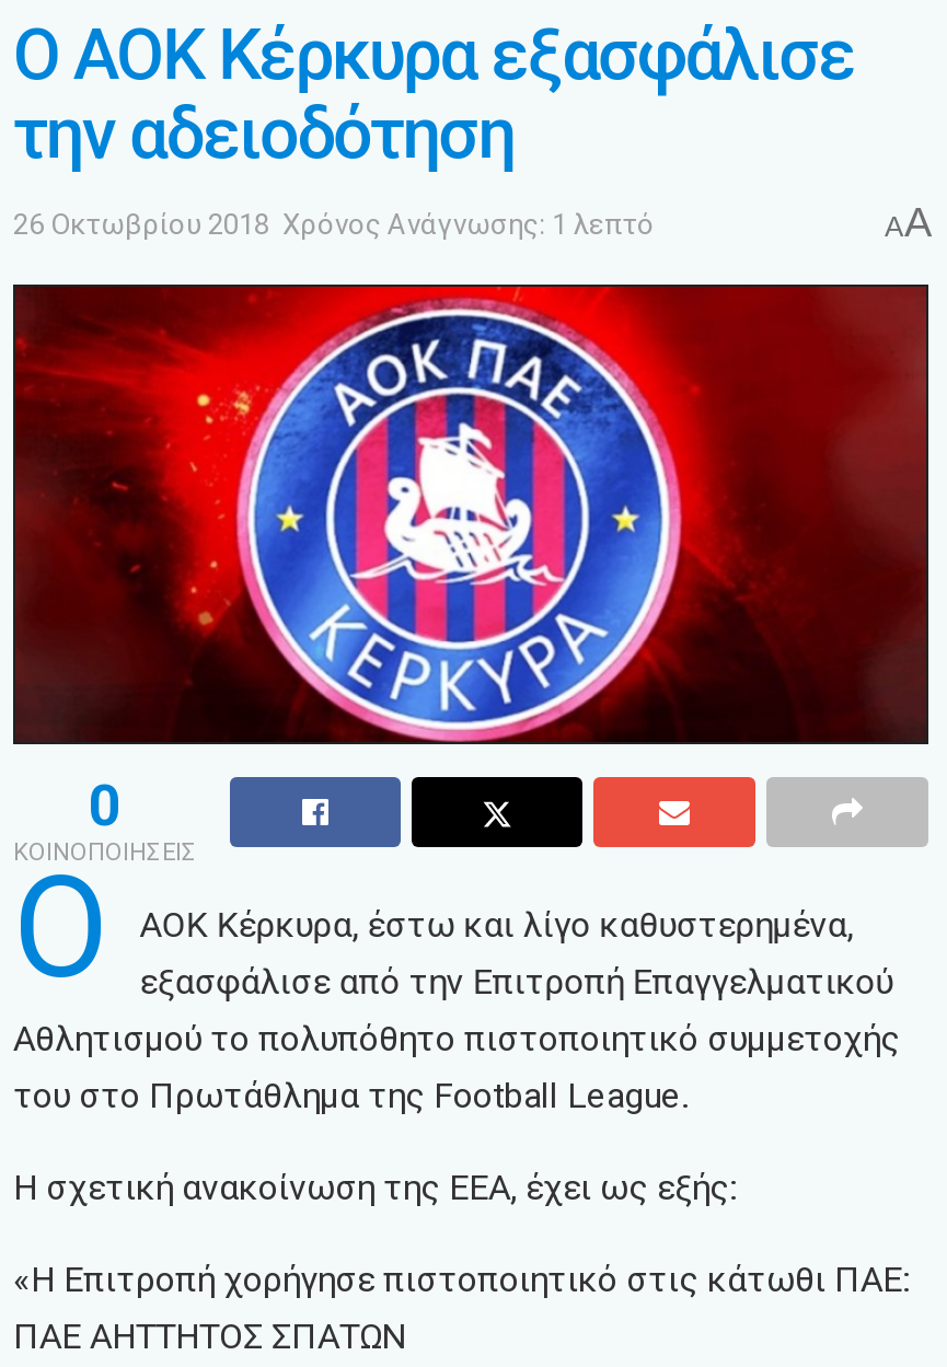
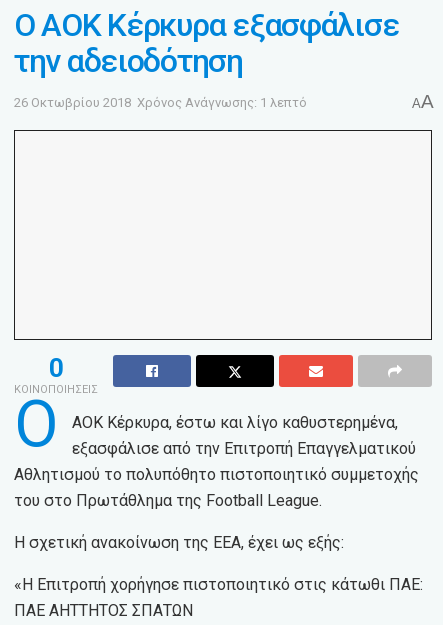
- [image]
